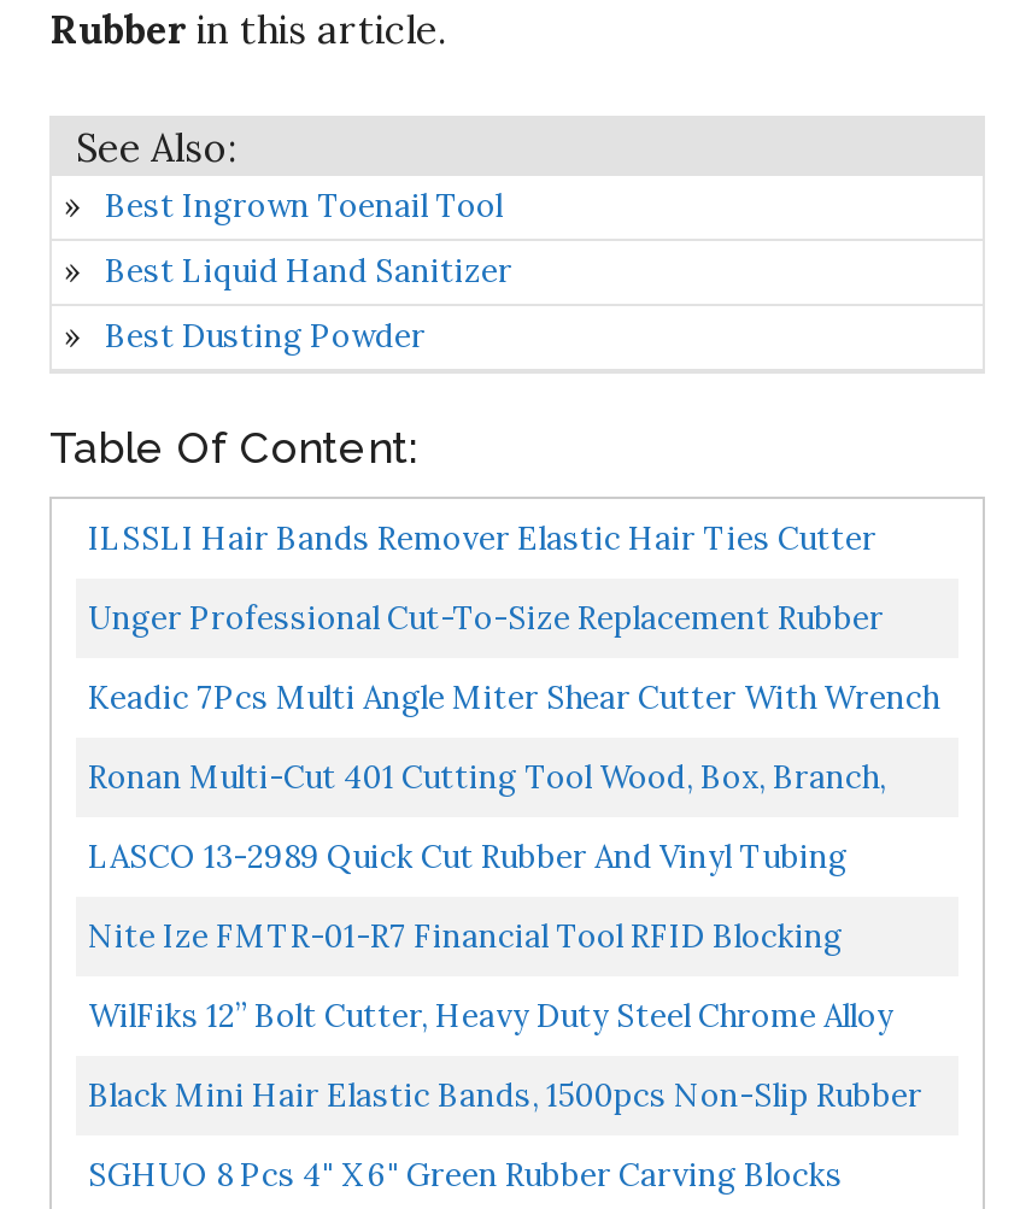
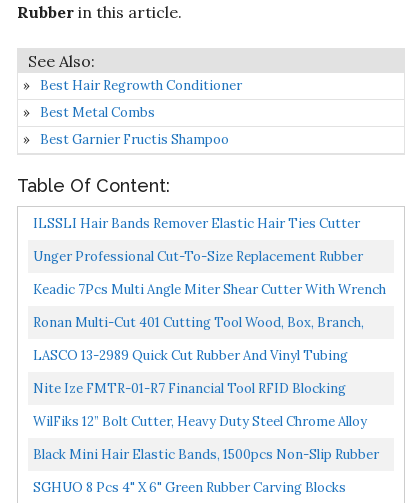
- Best Ingrown Toenail Tool
+ Best Hair Regrowth Conditioner

- Best Liquid Hand Sanitizer
+ Best Metal Combs

- Best Dusting Powder
+ Best Garnier Fructis Shampoo
